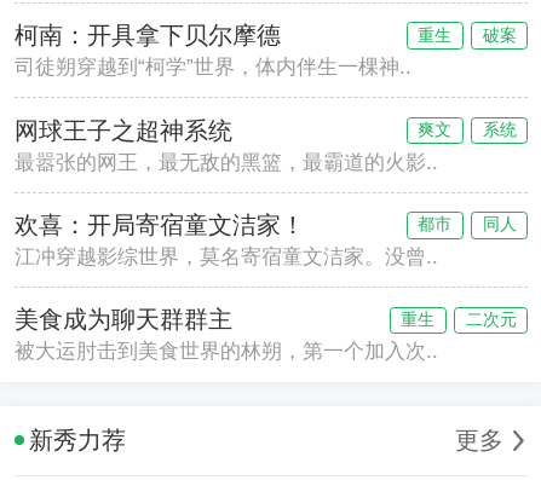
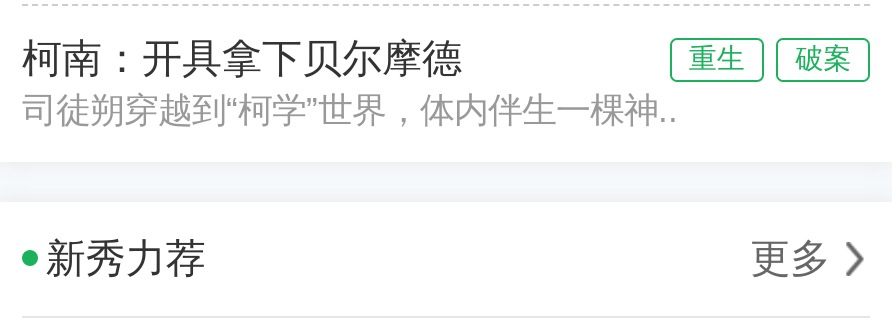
- 网球王子之超神系统
- 爽文
- 系统
- 最嚣张的网王，最无敌的黑篮，最霸道的火影..
- 欢喜：开局寄宿童文洁家！
- 都市
- 同人
- 江冲穿越影综世界，莫名寄宿童文洁家。没曾..
- 美食成为聊天群群主
- 重生
- 二次元
- 被大运肘击到美食世界的林朔，第一个加入次..
